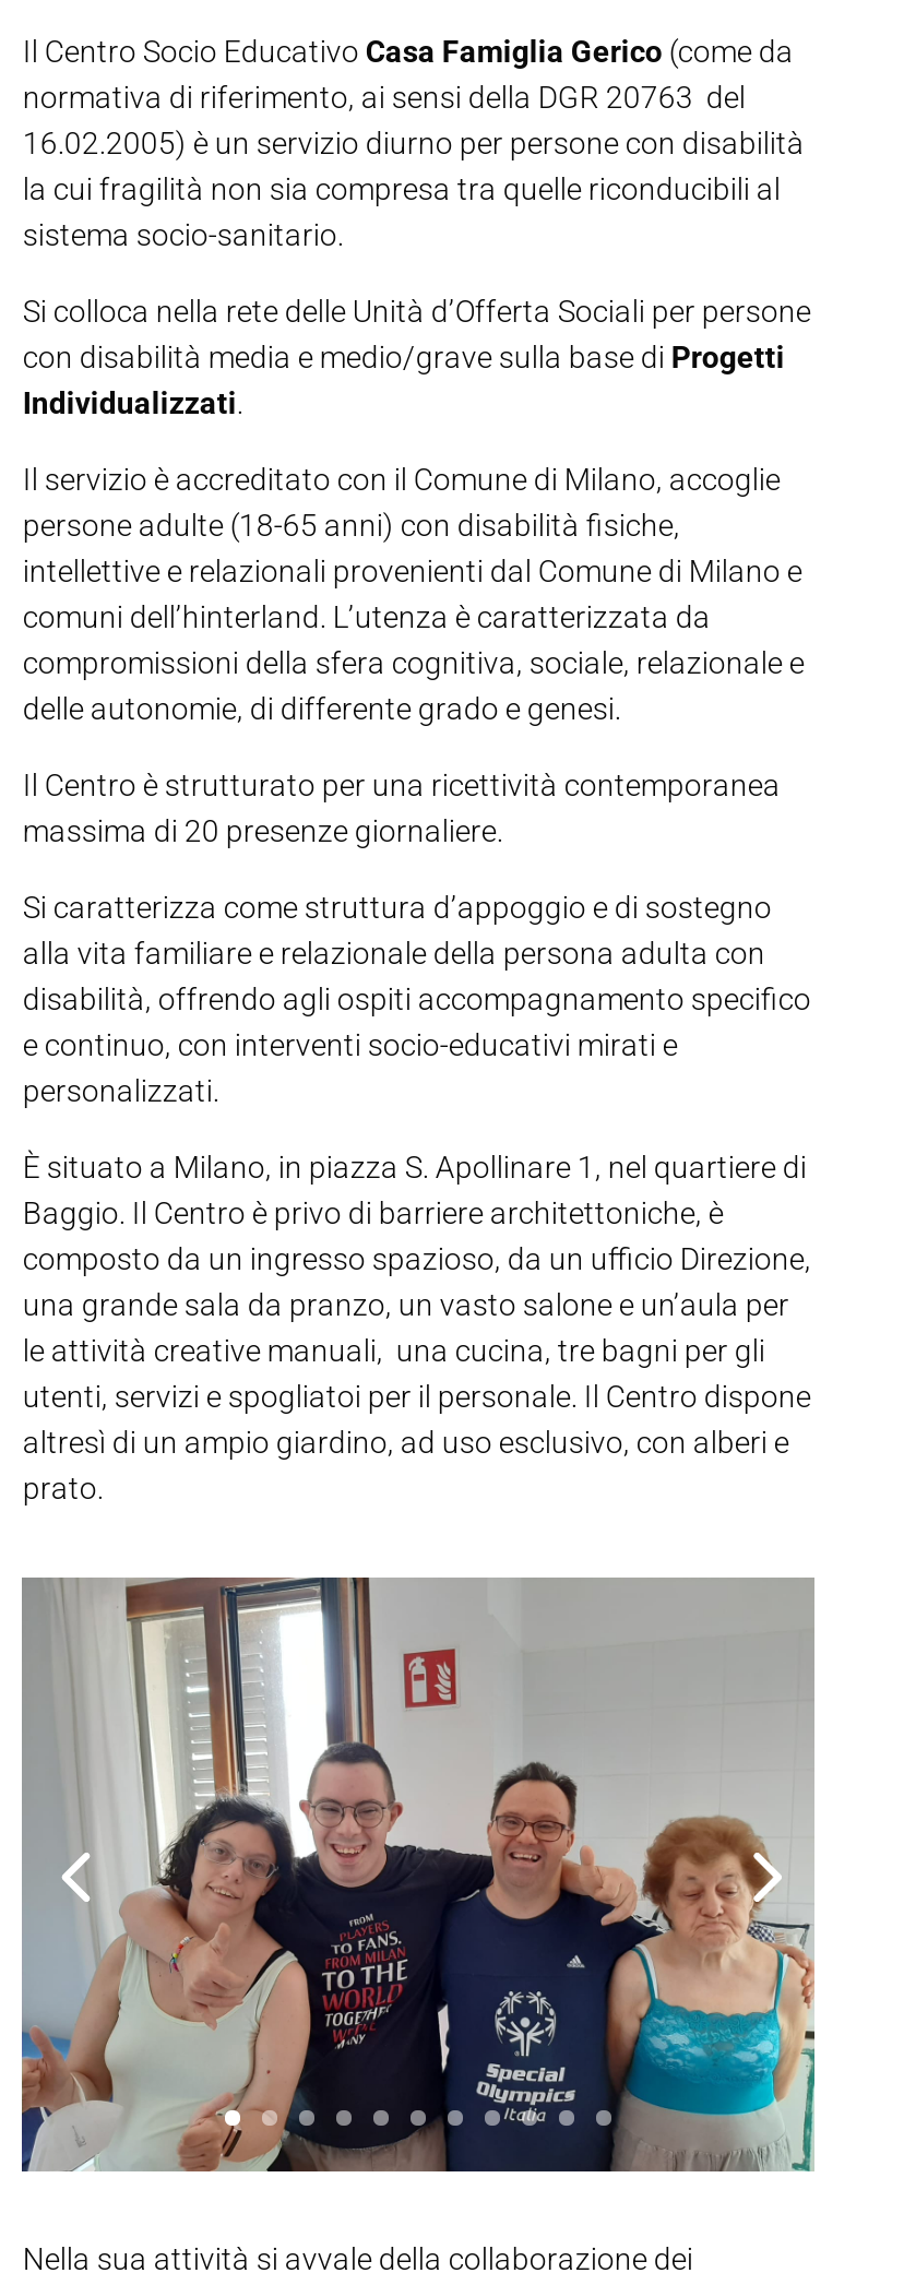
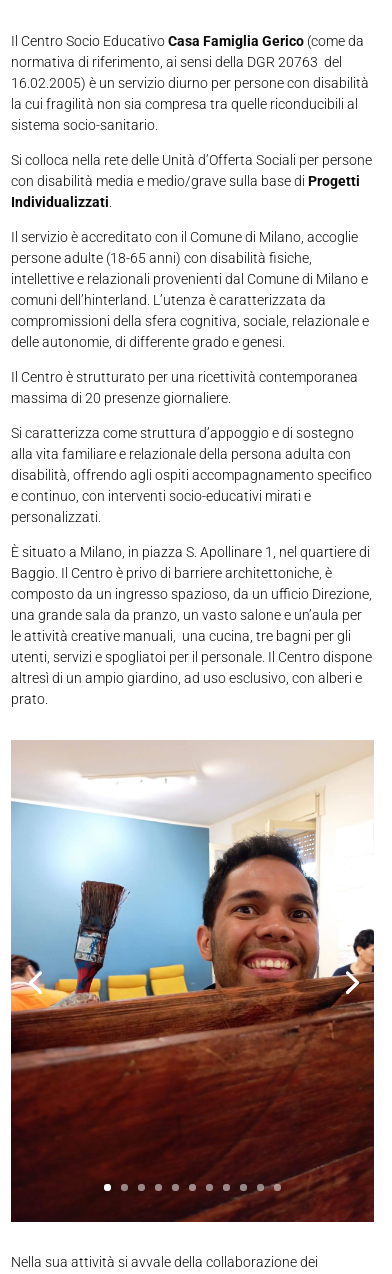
- [image]
+ [image]
